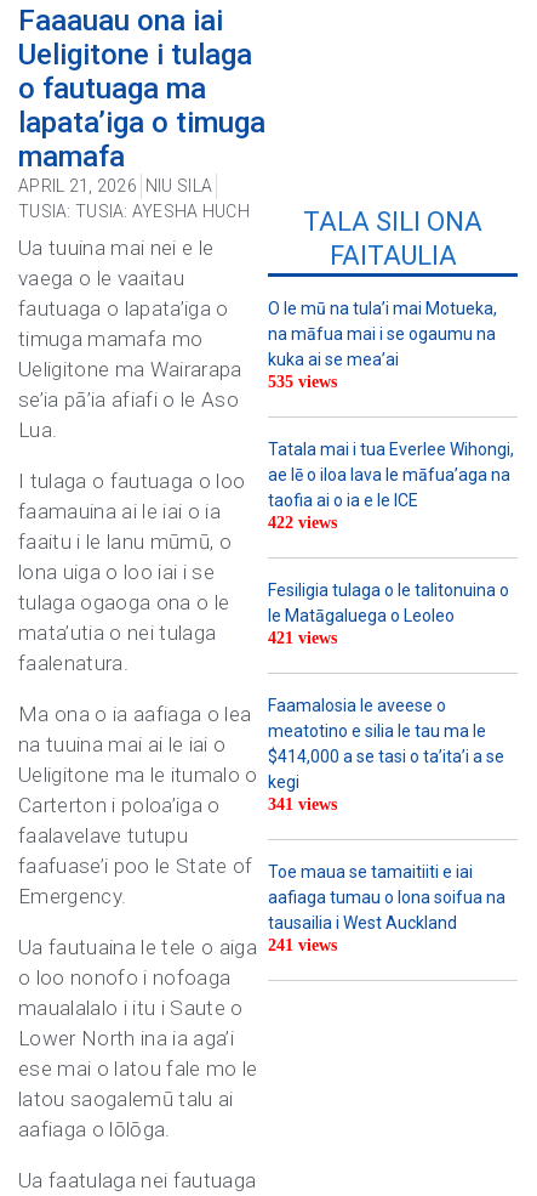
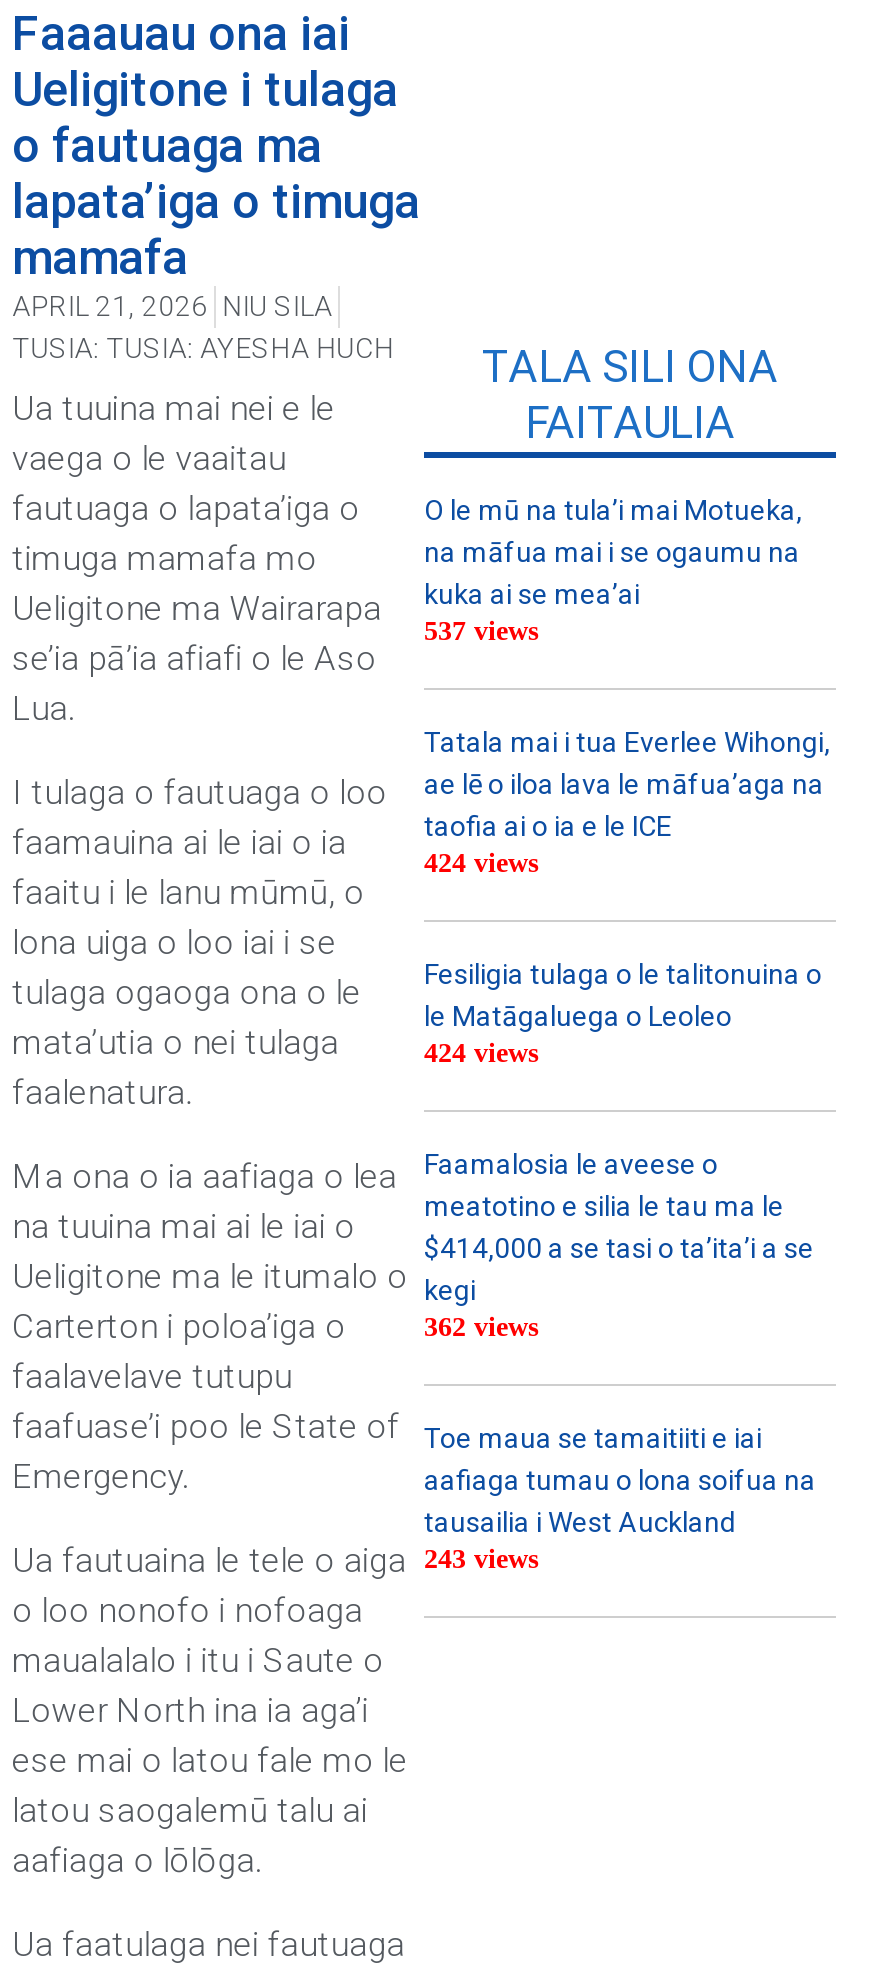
- 535 views
+ 537 views

- 422 views
+ 424 views

- 421 views
+ 424 views

- 341 views
+ 362 views

- Ua fautuaina le tele o aiga 241 views
+ Ua fautuaina le tele o aiga 243 views
